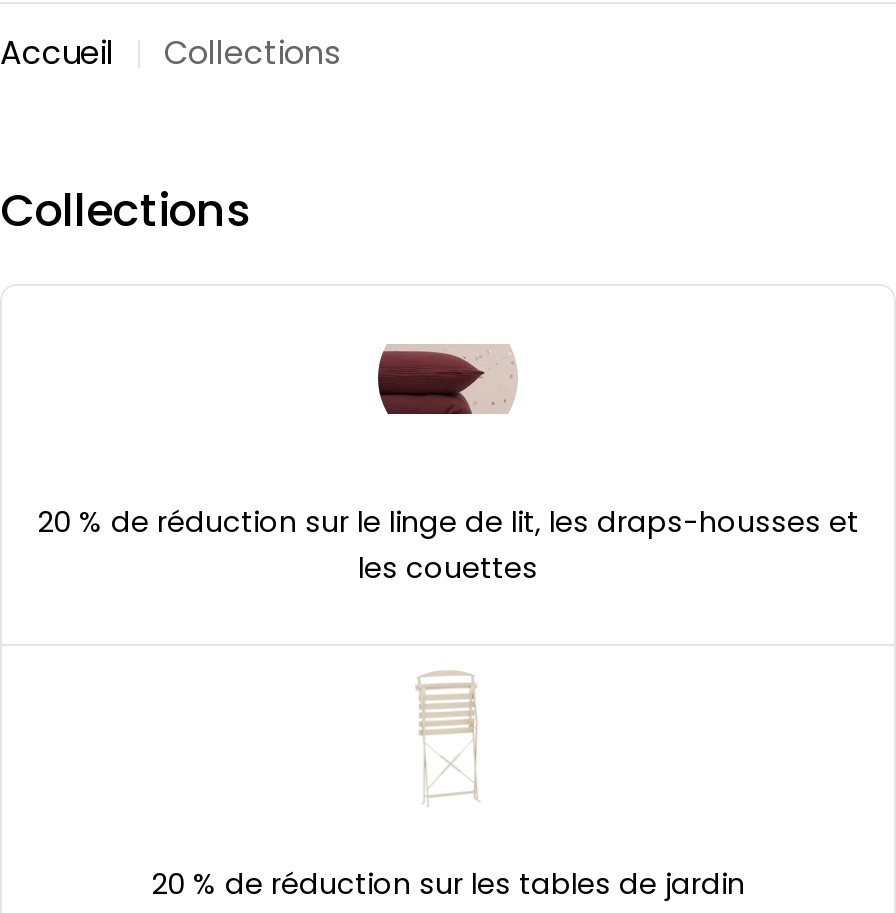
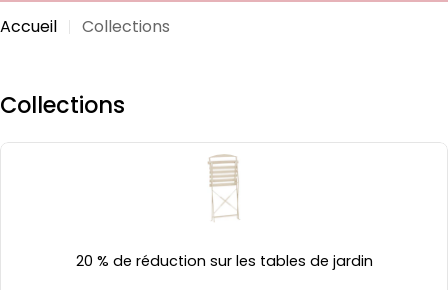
- [image]

- 20 % de réduction sur le linge de lit, les draps-housses et
- les couettes
